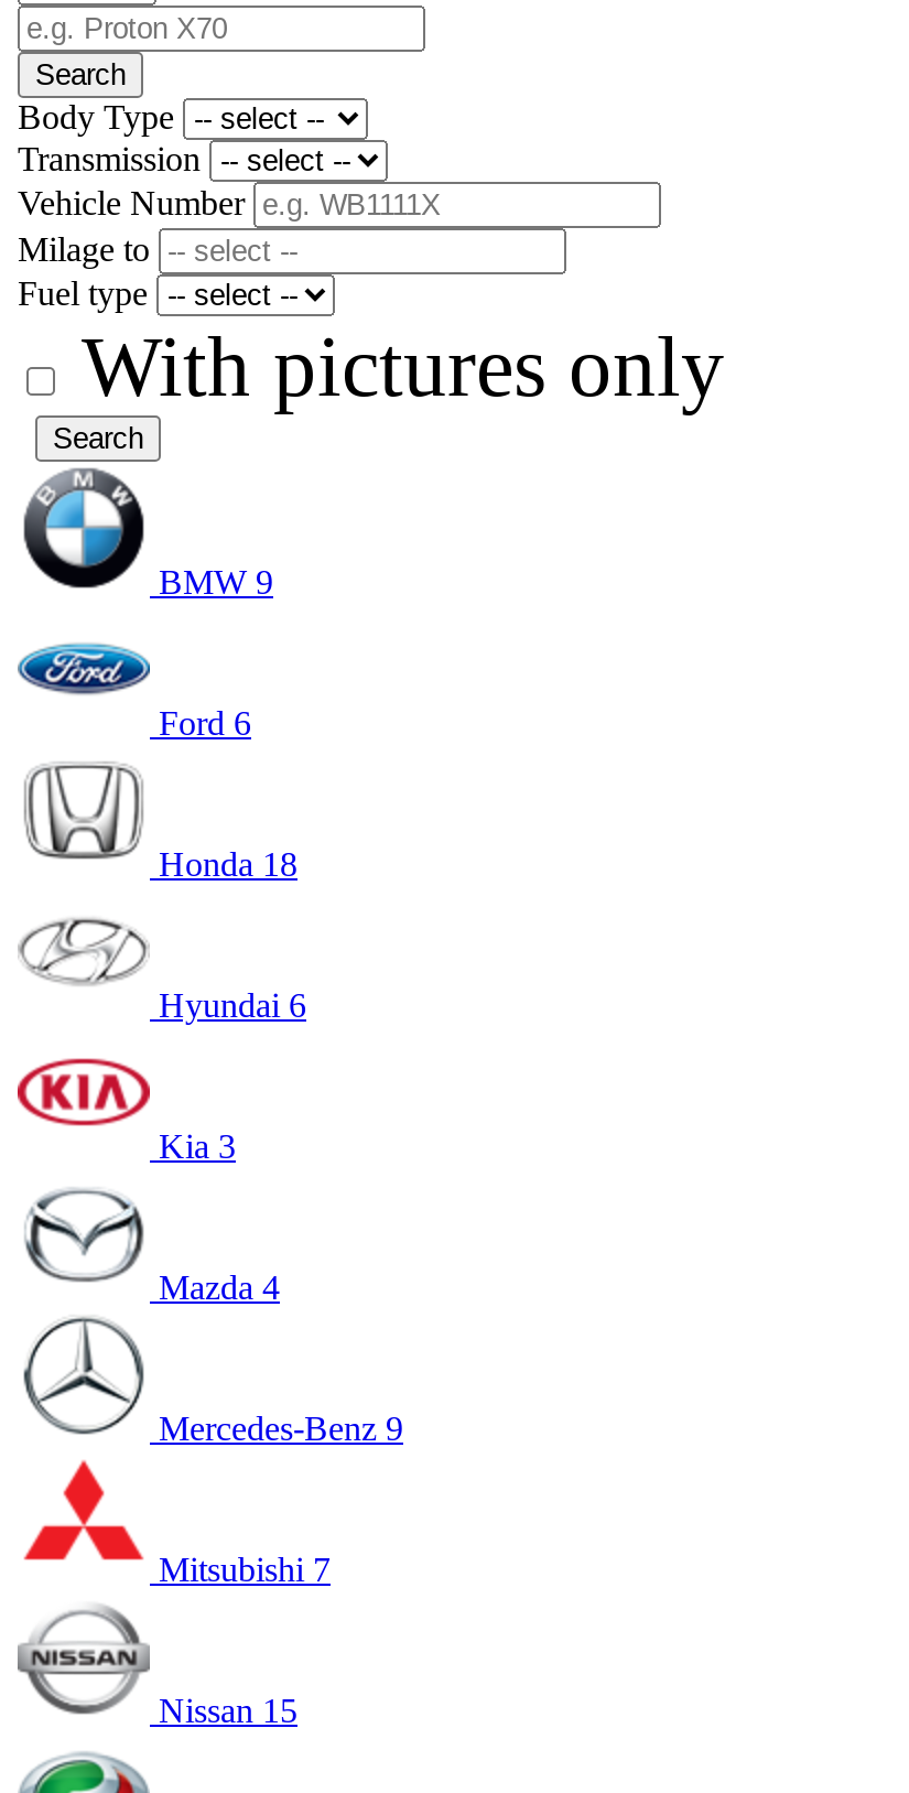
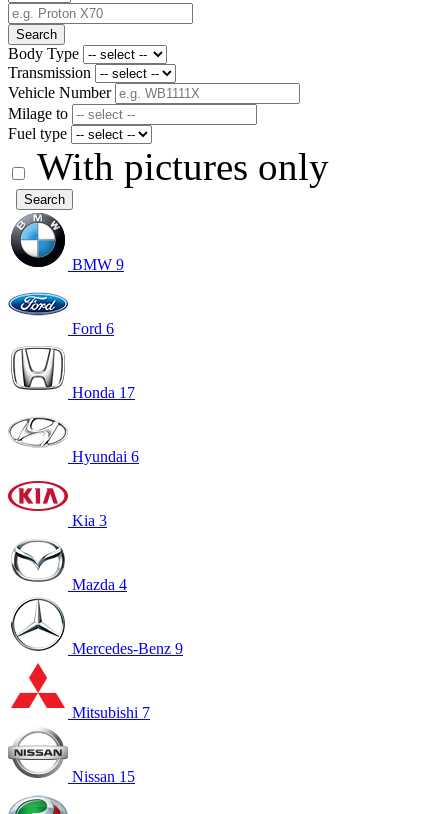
- Honda 18
+ Honda 17
